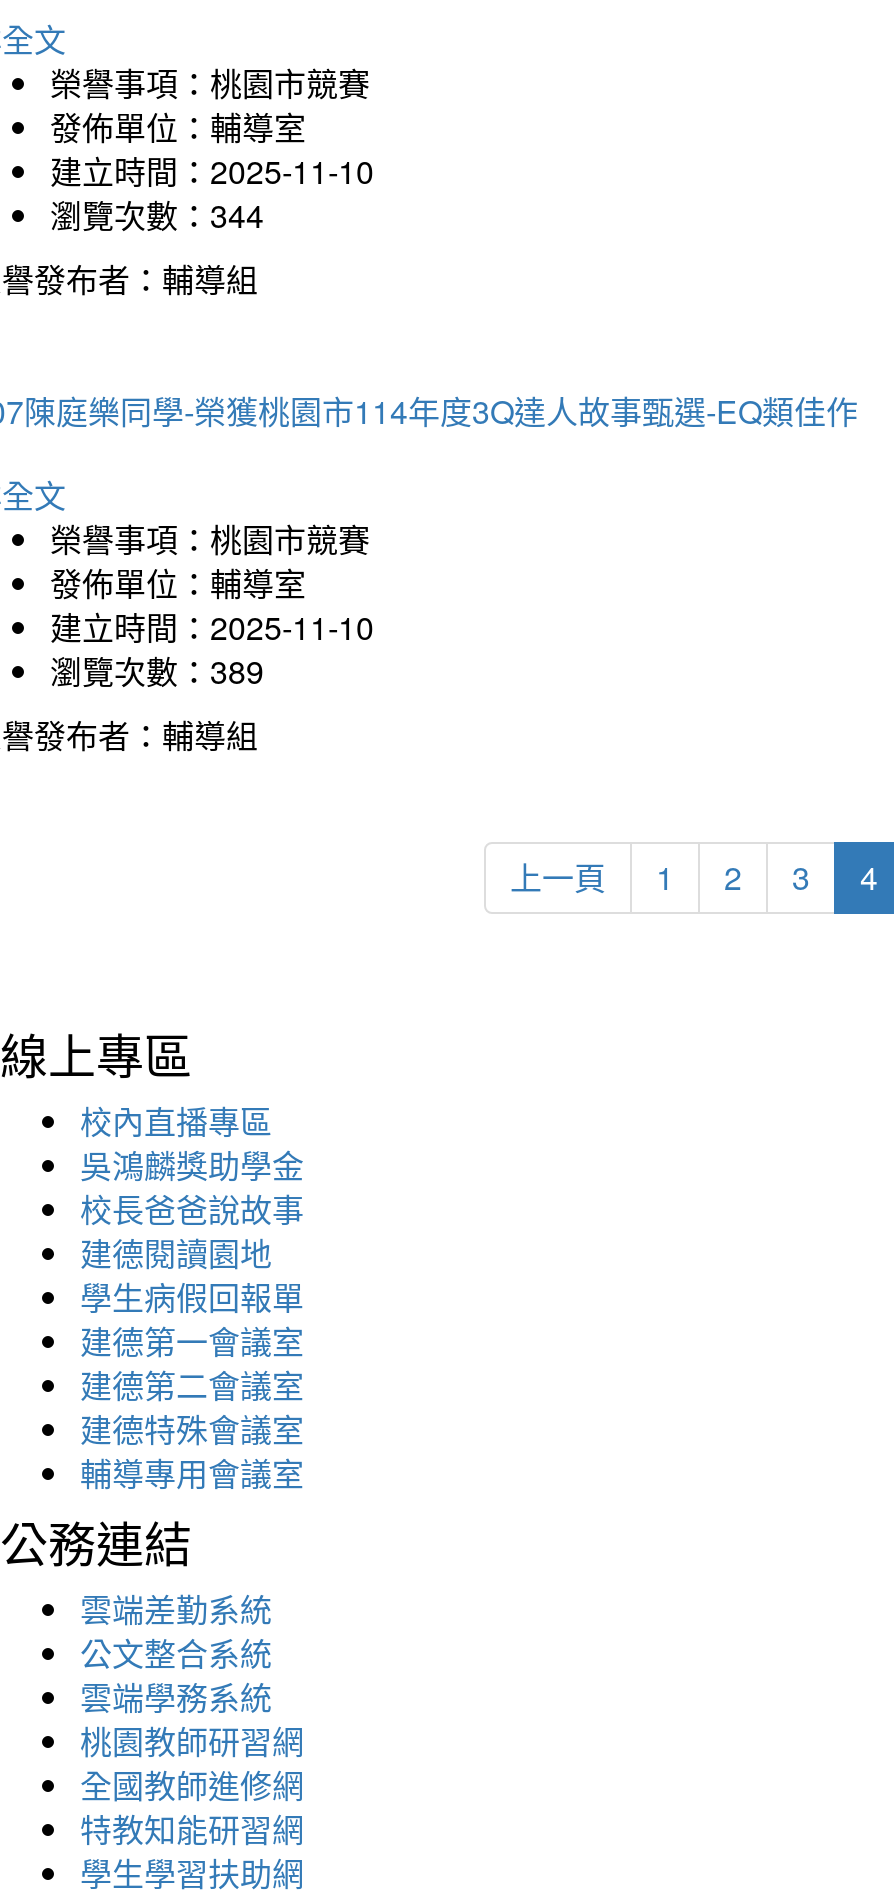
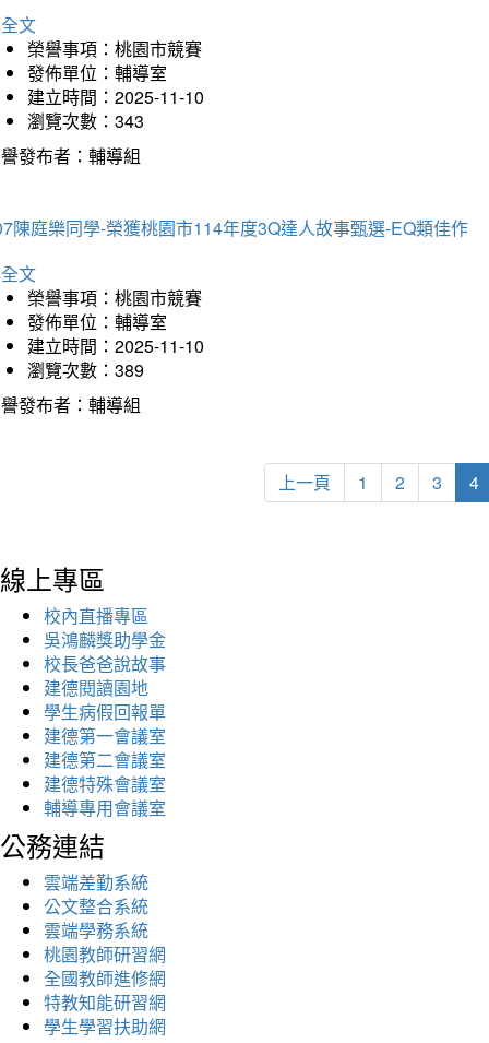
- 瀏覽次數：344
+ 瀏覽次數：343
